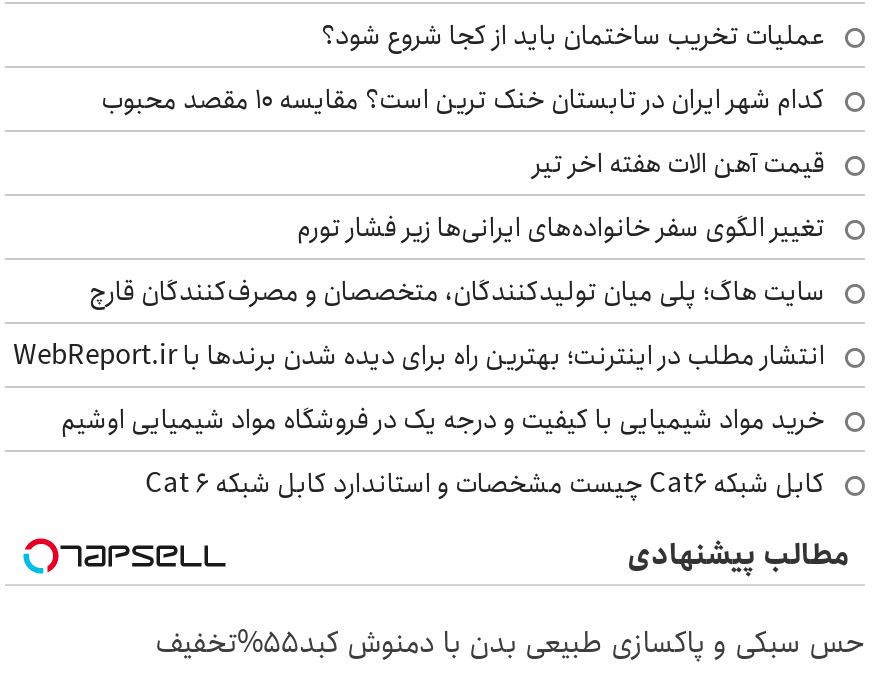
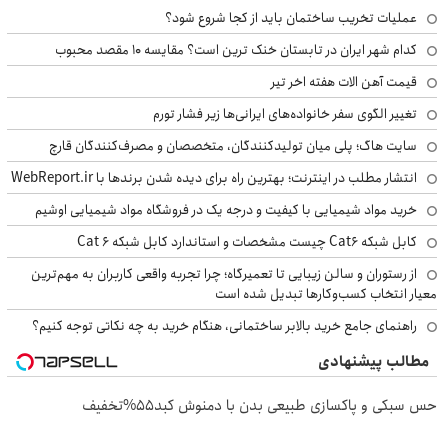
+ از رستوران و سالن زیبایی تا تعمیرگاه؛ چرا تجربه واقعی کاربران به مهم‌ترین
+ معیار انتخاب کسب‌وکارها تبدیل شده است
+ راهنمای جامع خرید بالابر ساختمانی، هنگام خرید به چه نکاتی توجه کنیم؟
